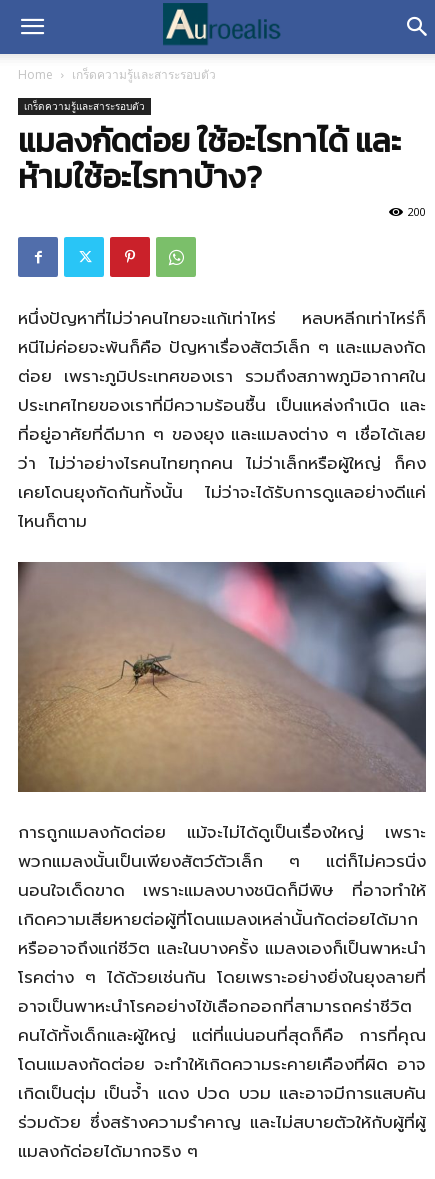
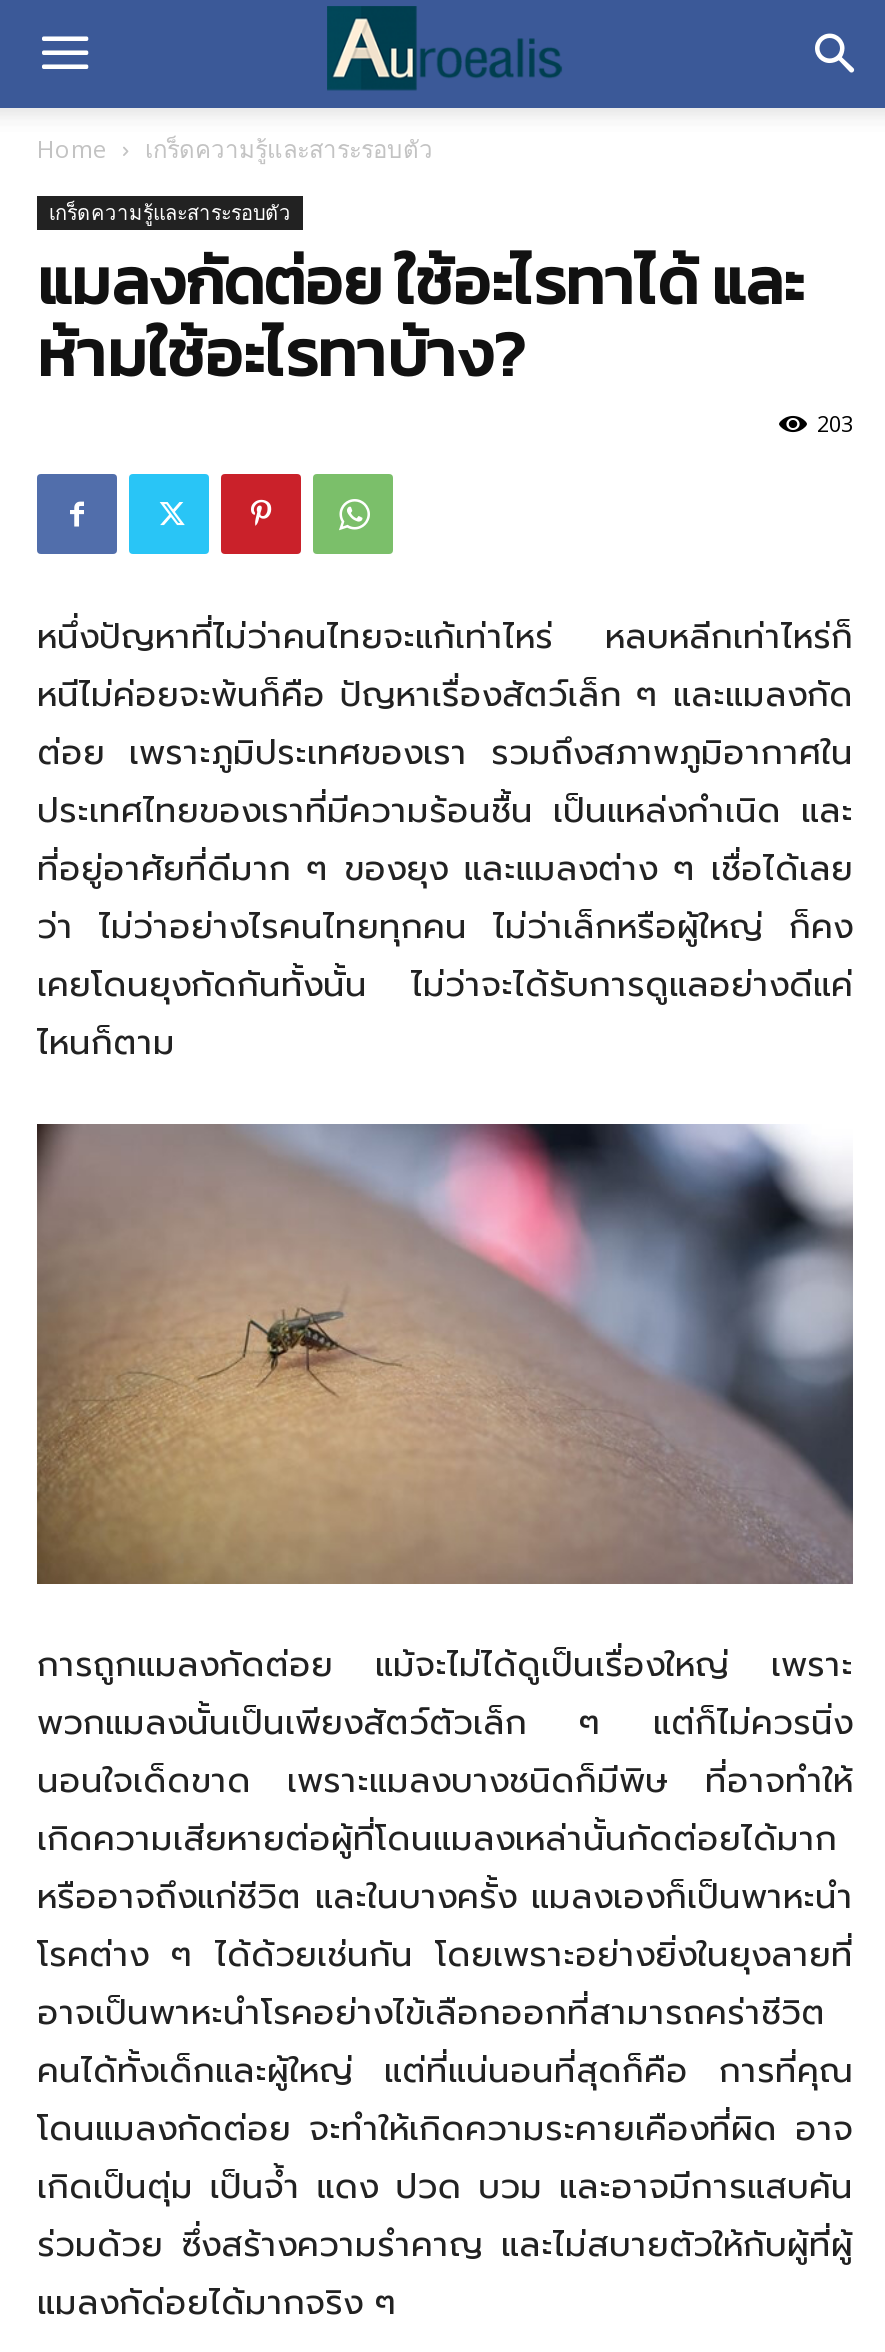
- 200
+ 203
